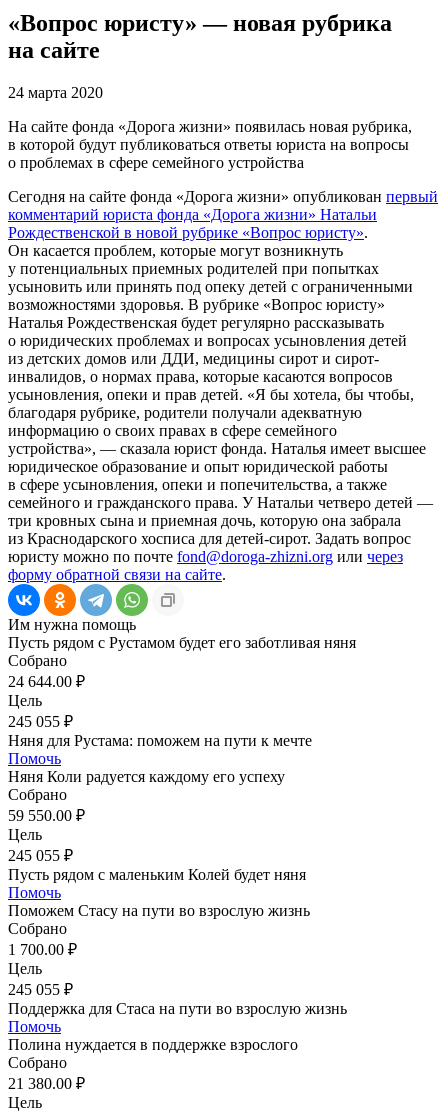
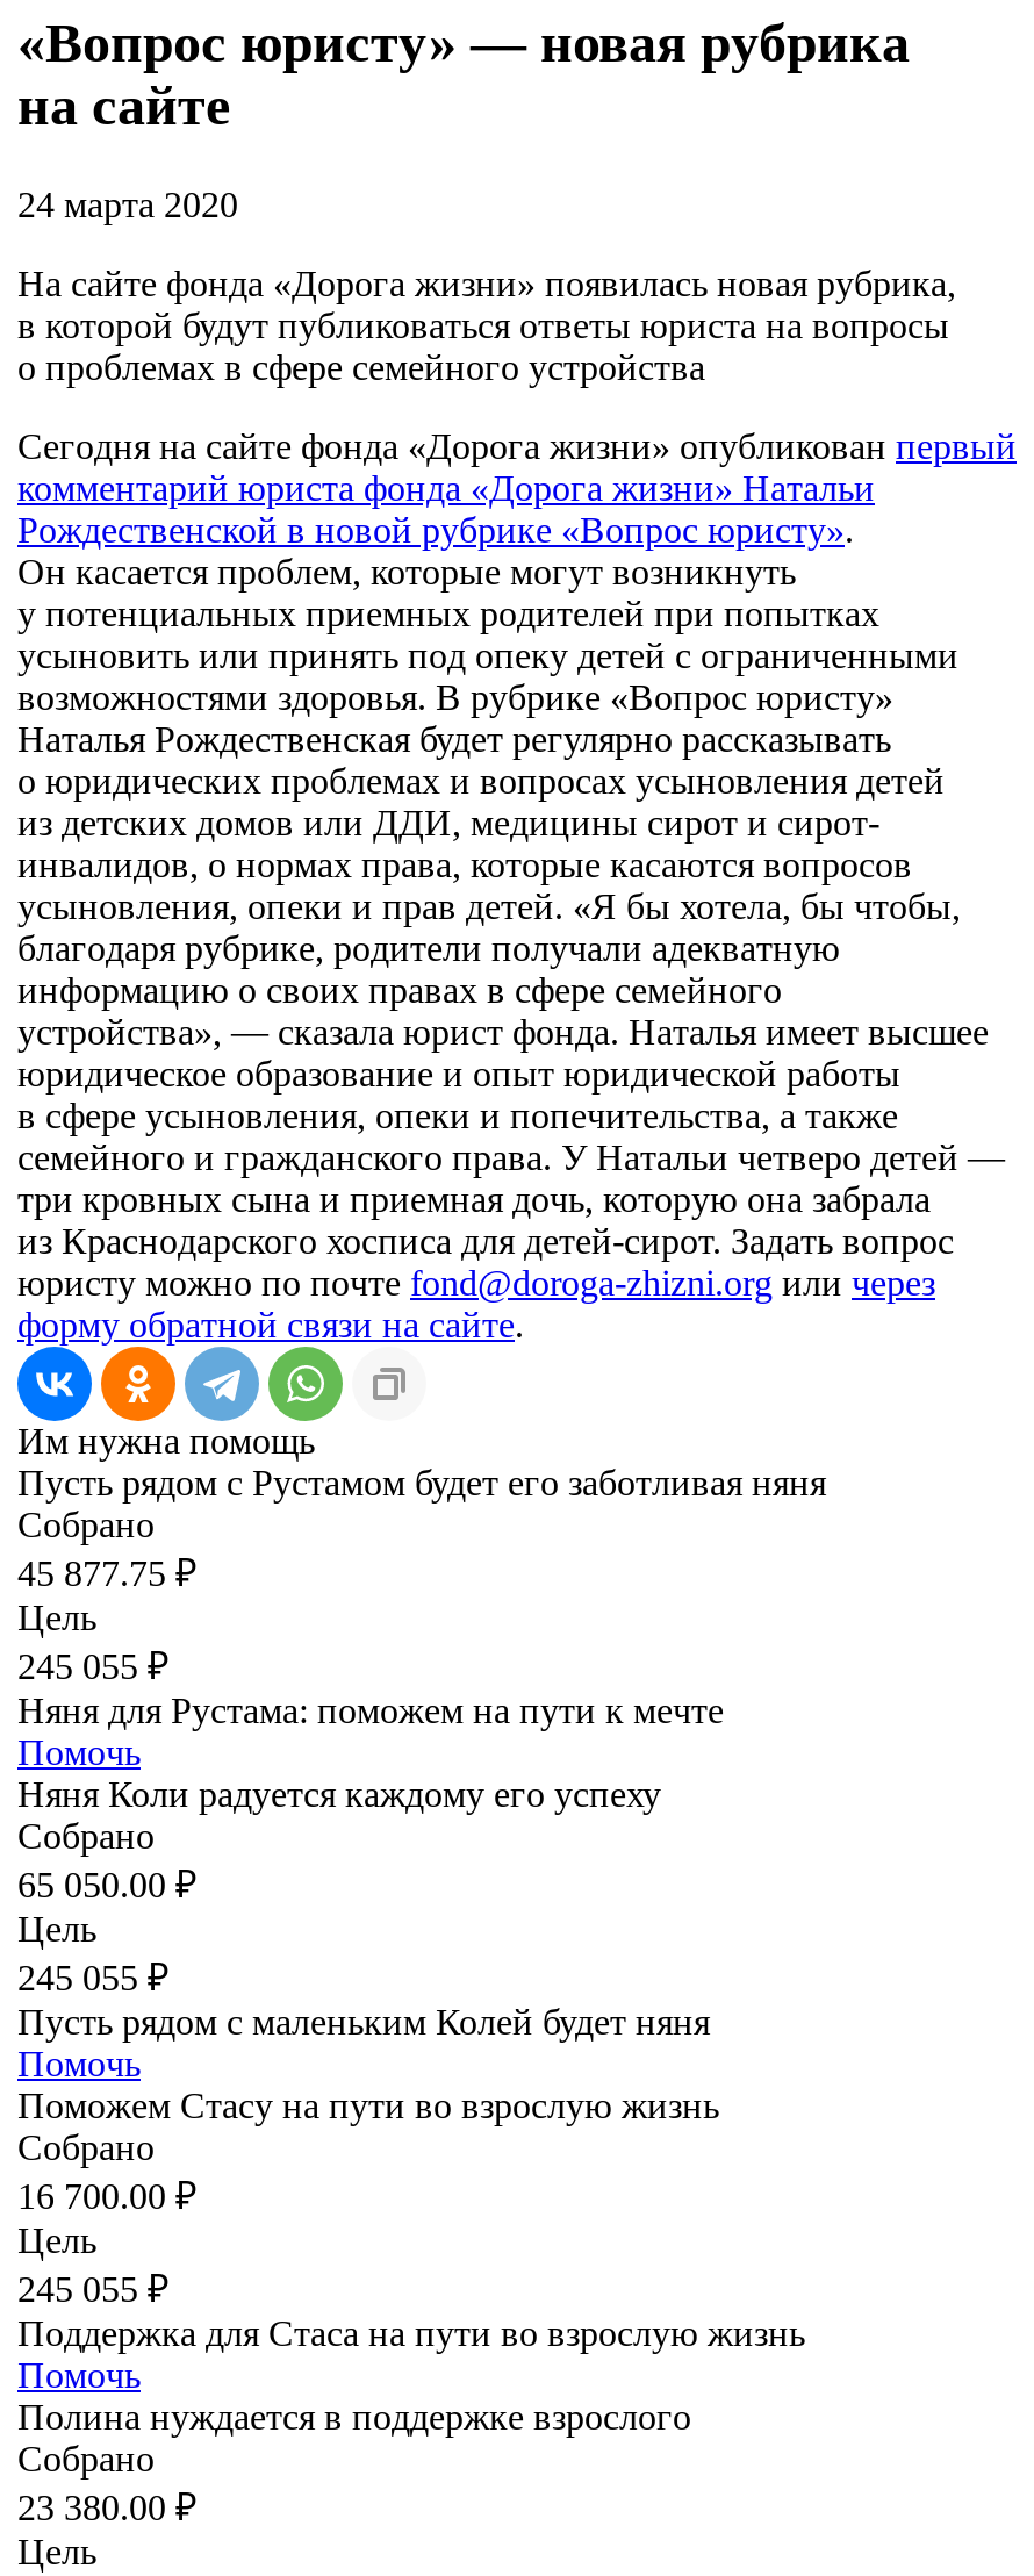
- 24 644.00 ₽
+ 45 877.75 ₽

- 59 550.00 ₽
+ 65 050.00 ₽

- 1 700.00 ₽
+ 16 700.00 ₽

- 21 380.00 ₽
+ 23 380.00 ₽
